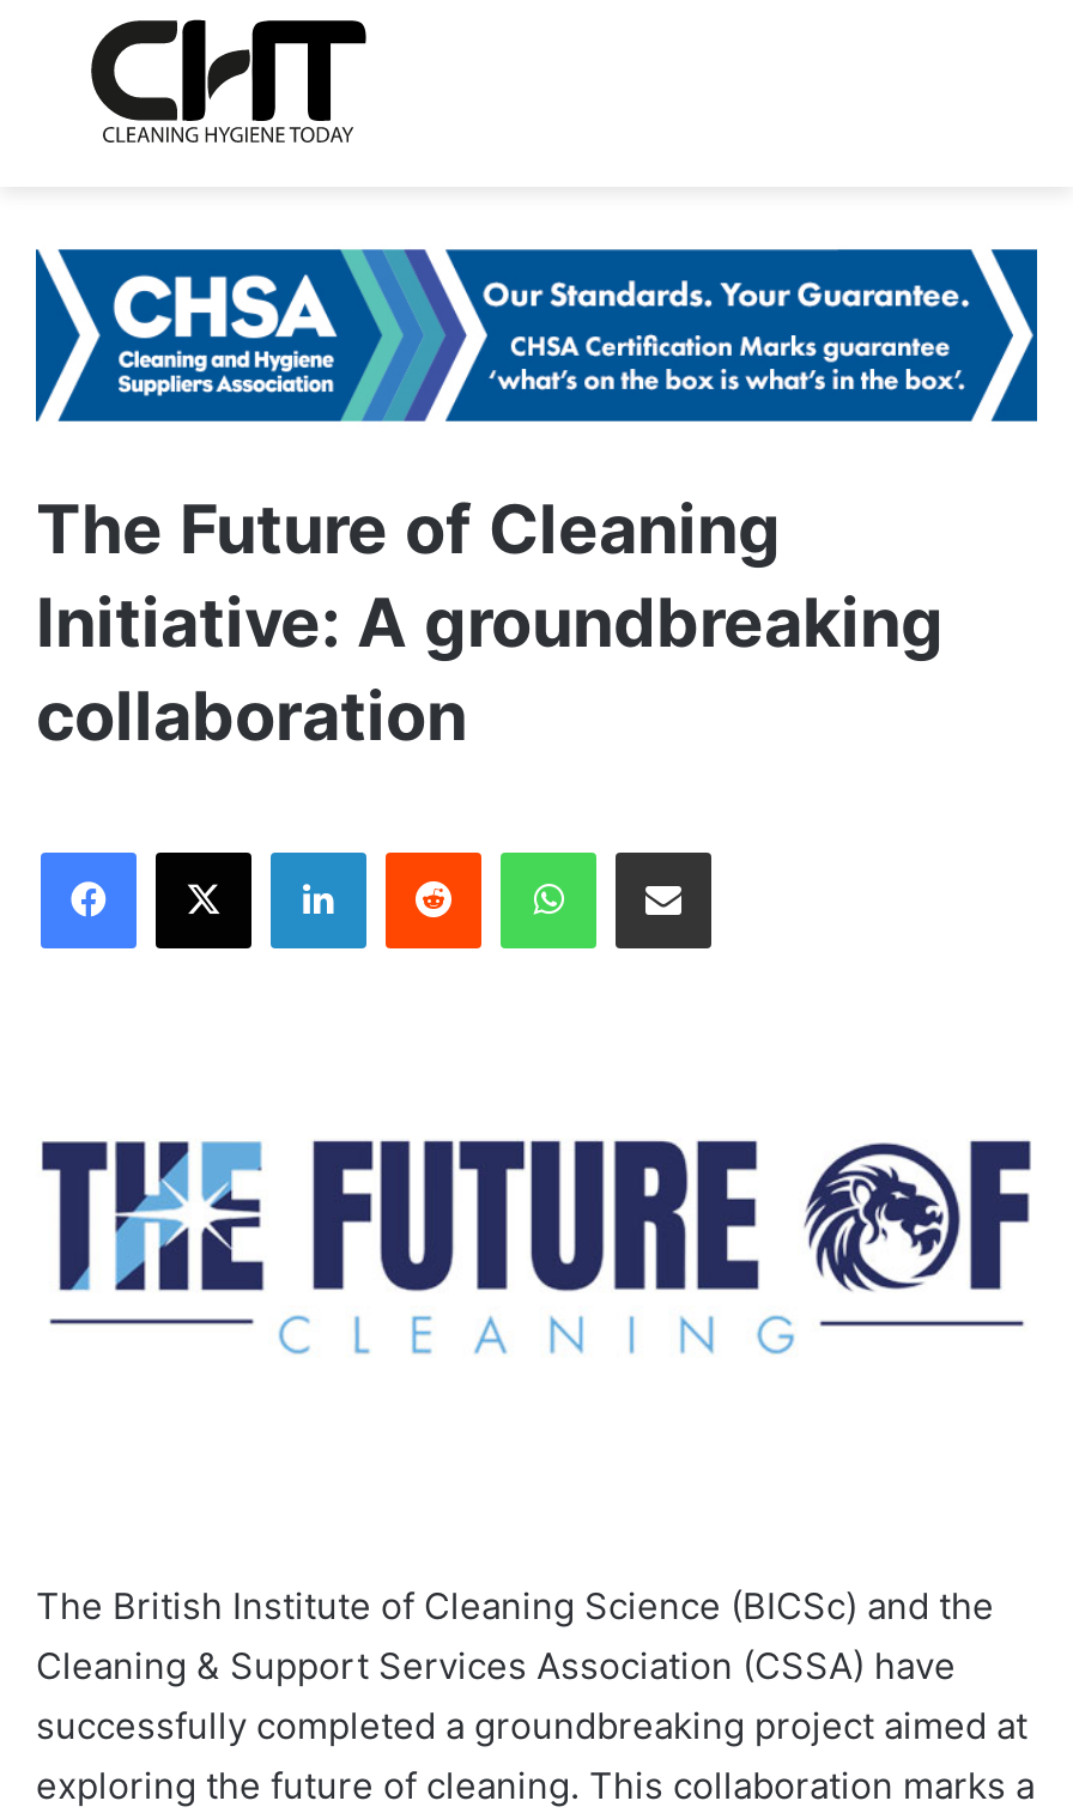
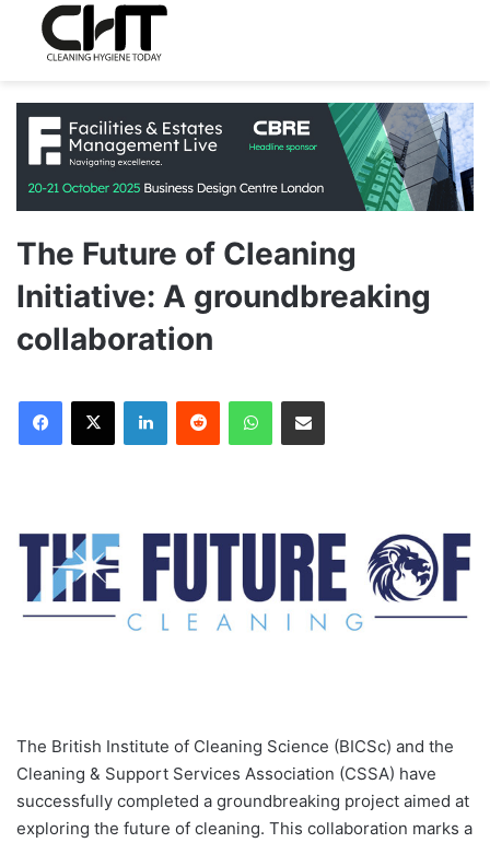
- [image]
+ [image]
